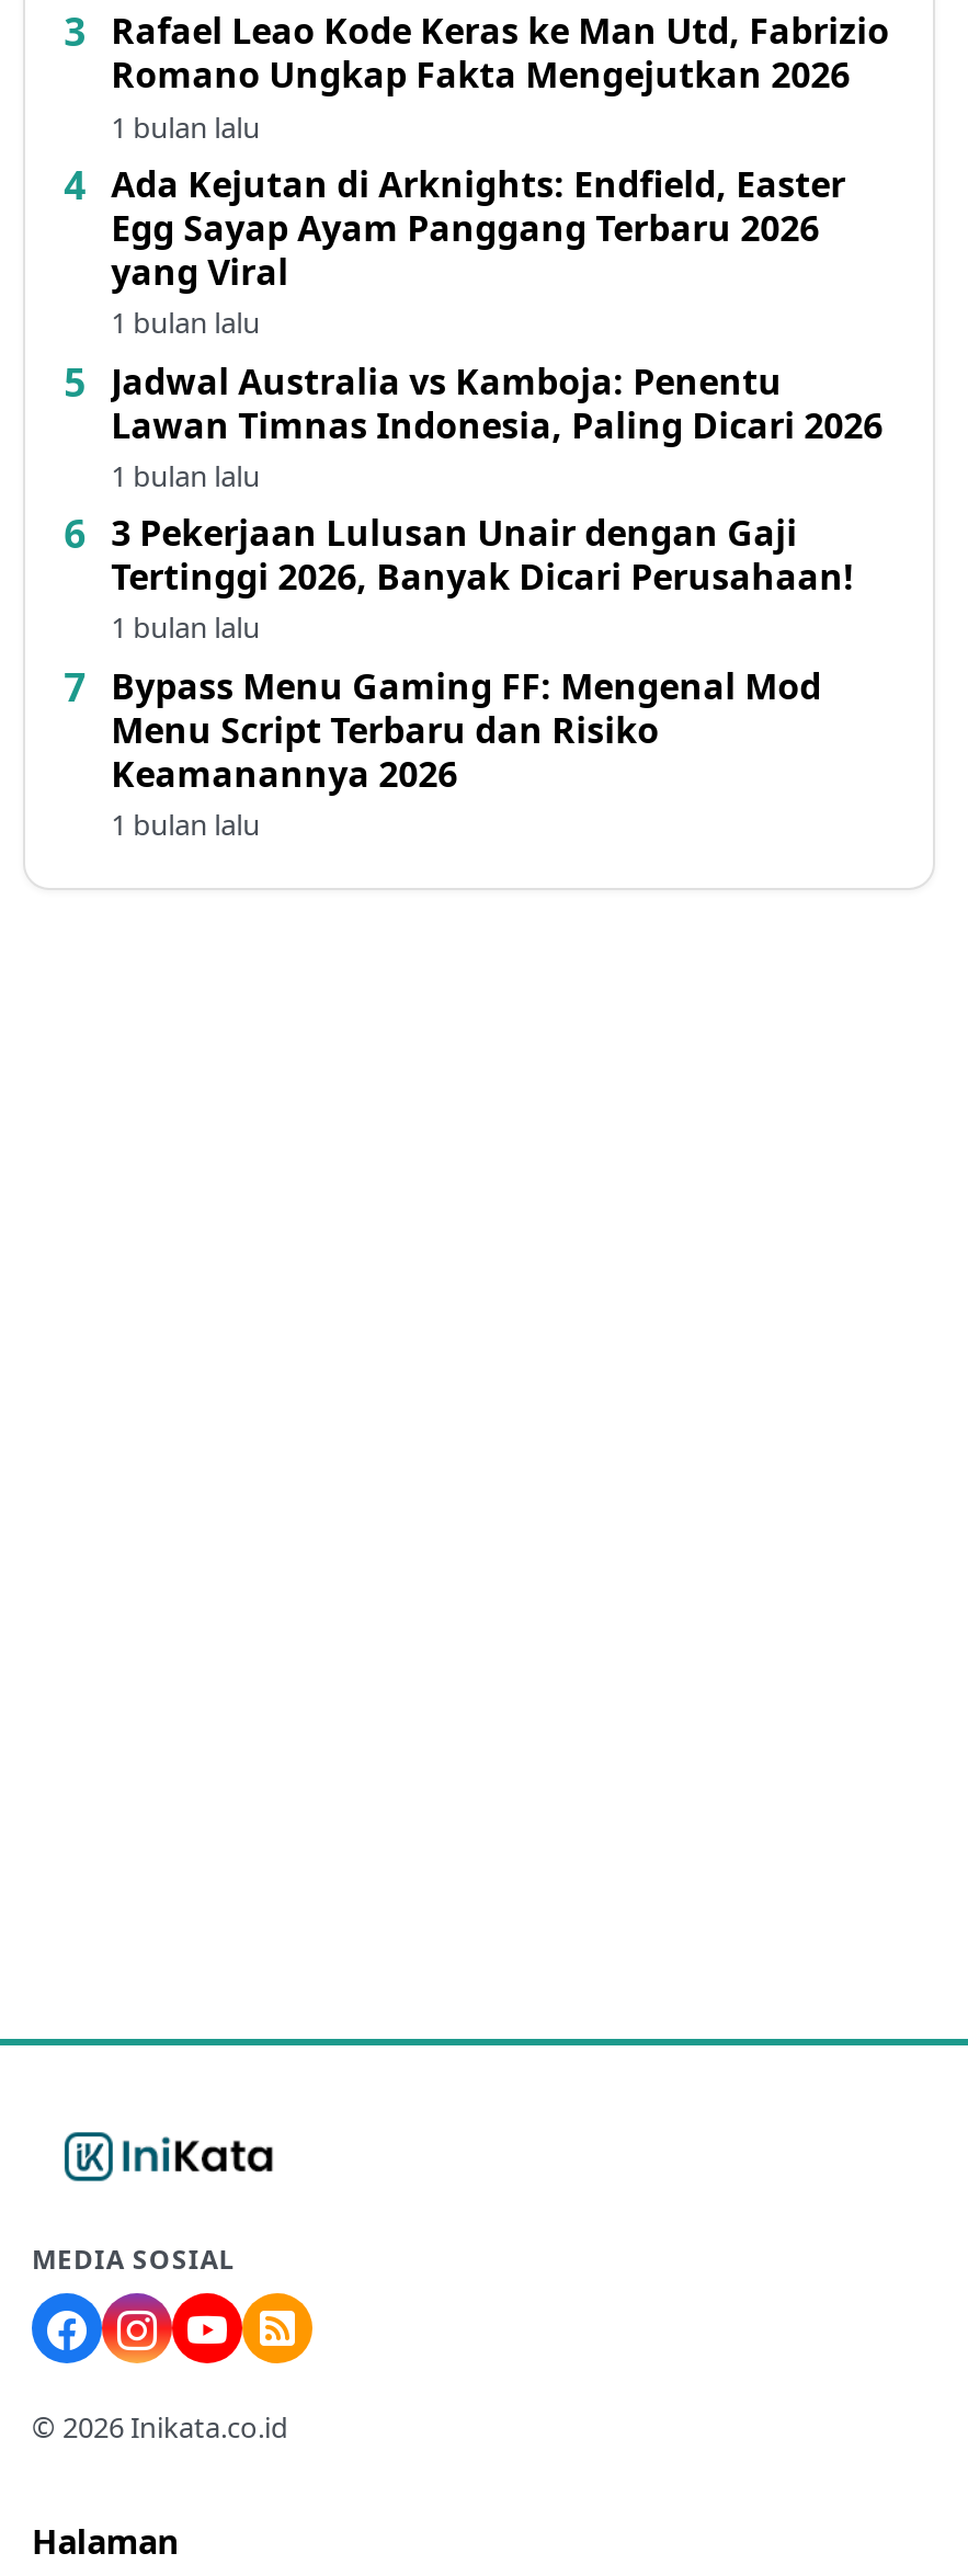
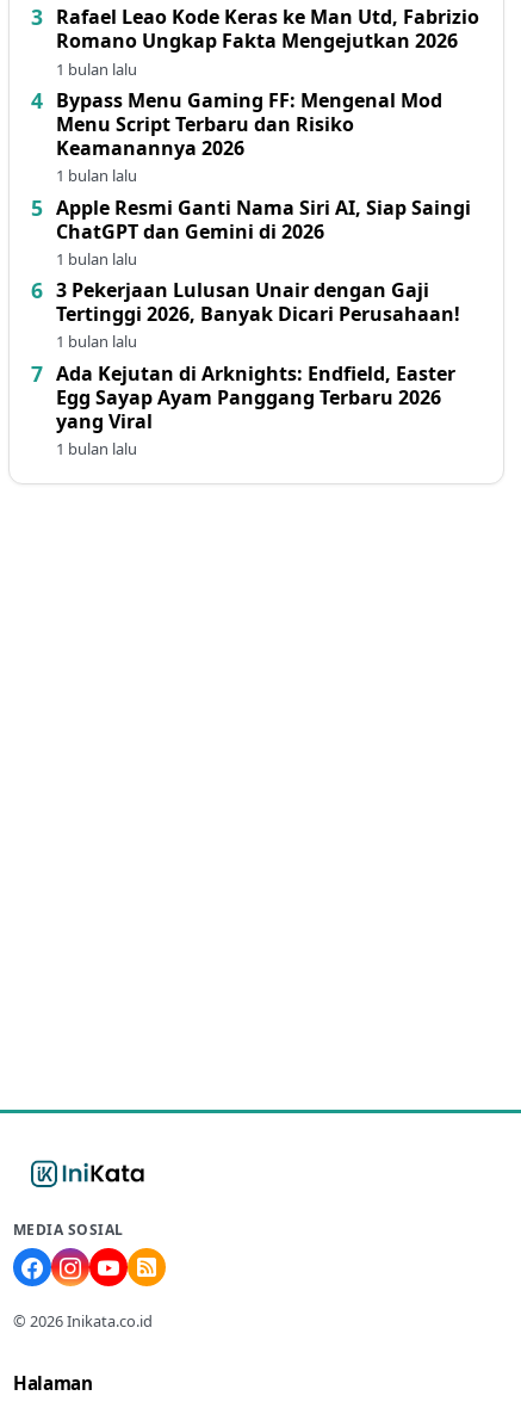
moved down: Ada Kejutan di Arknights: Endfield, Easter | Egg Sayap Ayam Panggang Terbaru 2026 | yang Viral

- Jadwal Australia vs Kamboja: Penentu
- Lawan Timnas Indonesia, Paling Dicari 2026
+ Apple Resmi Ganti Nama Siri AI, Siap Saingi
+ ChatGPT dan Gemini di 2026

moved up: Bypass Menu Gaming FF: Mengenal Mod | Menu Script Terbaru dan Risiko | Keamanannya 2026
